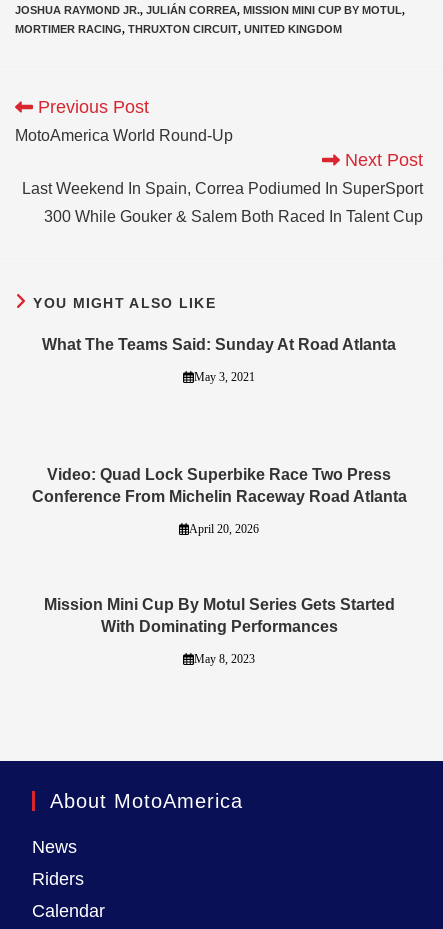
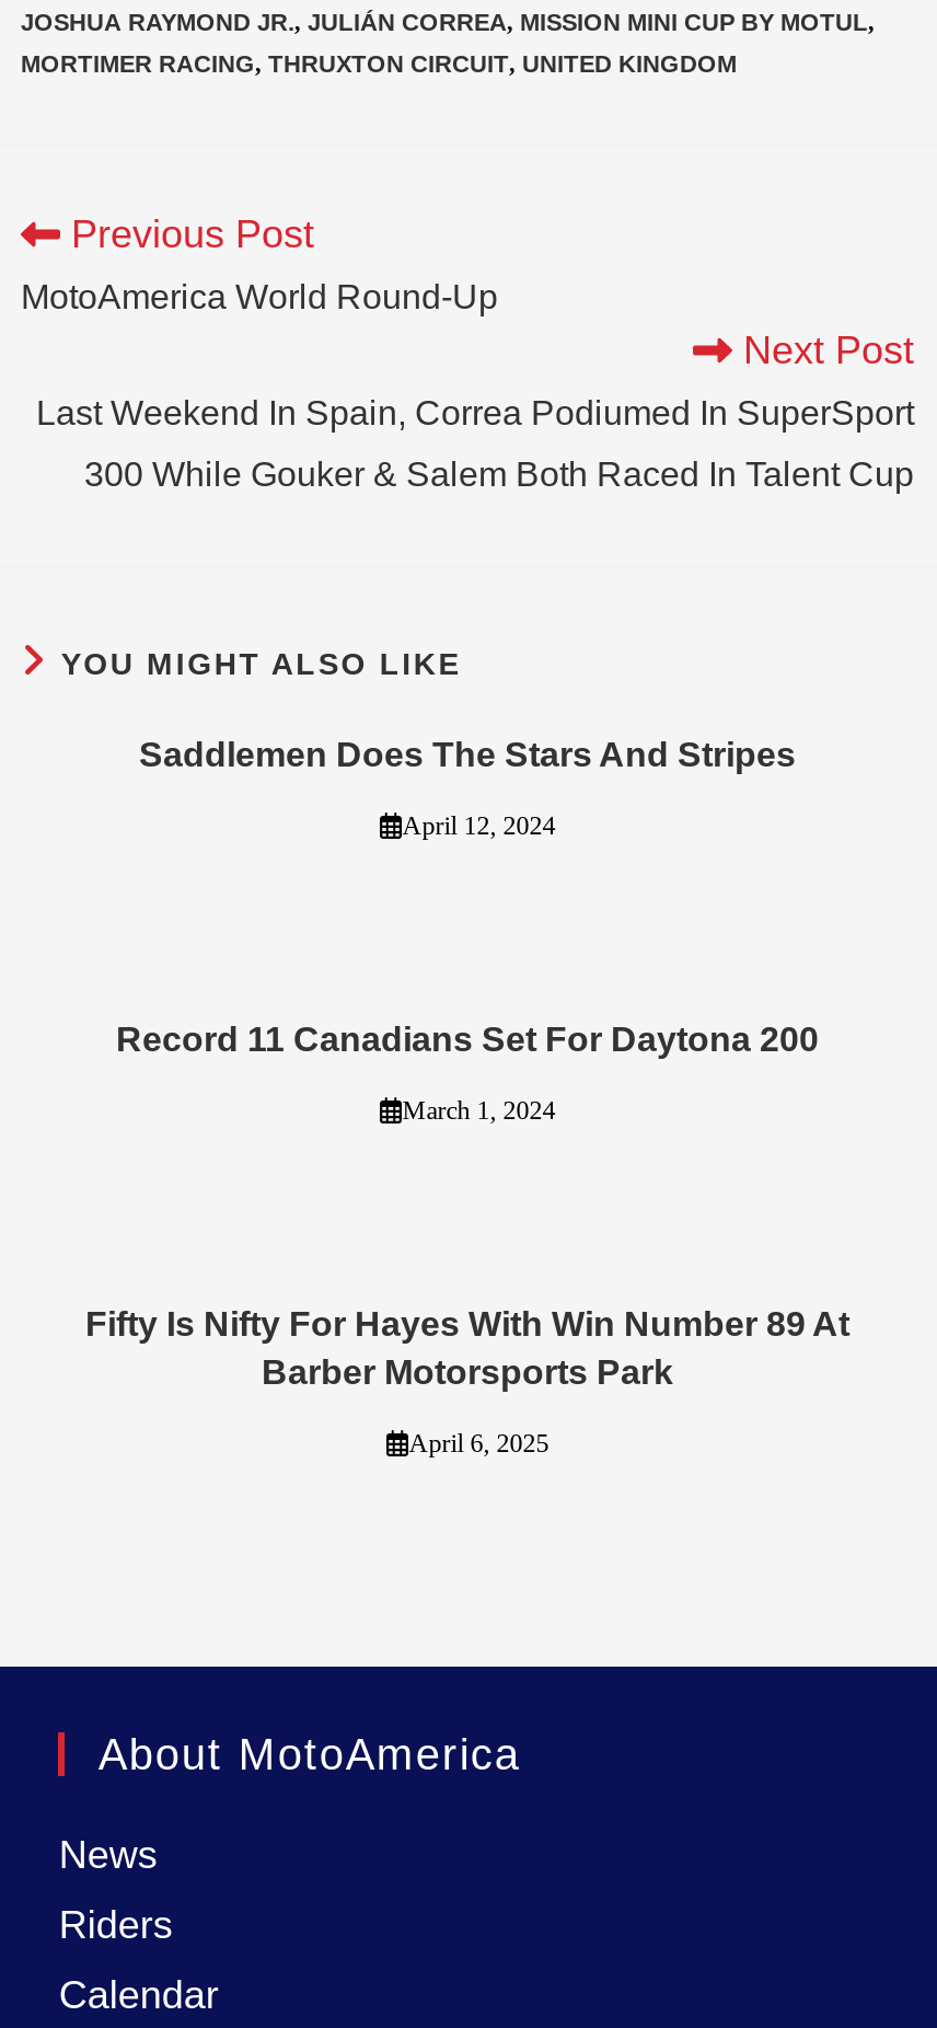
- What The Teams Said: Sunday At Road Atlanta
+ Saddlemen Does The Stars And Stripes

- May 3, 2021
+ April 12, 2024

- Video: Quad Lock Superbike Race Two Press
- Conference From Michelin Raceway Road Atlanta
+ Record 11 Canadians Set For Daytona 200

- April 20, 2026
+ March 1, 2024

- Mission Mini Cup By Motul Series Gets Started
- With Dominating Performances
+ Fifty Is Nifty For Hayes With Win Number 89 At
+ Barber Motorsports Park

- May 8, 2023
+ April 6, 2025
